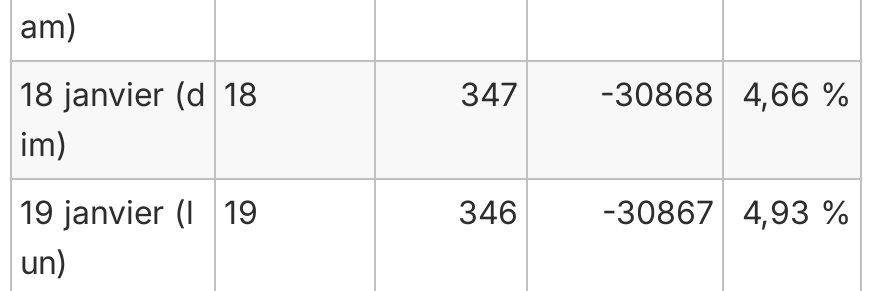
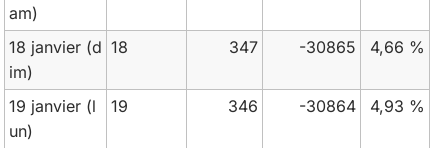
- -30868 4,66 %
+ -30865 4,66 %

- -30867 4,93 %
+ -30864 4,93 %
